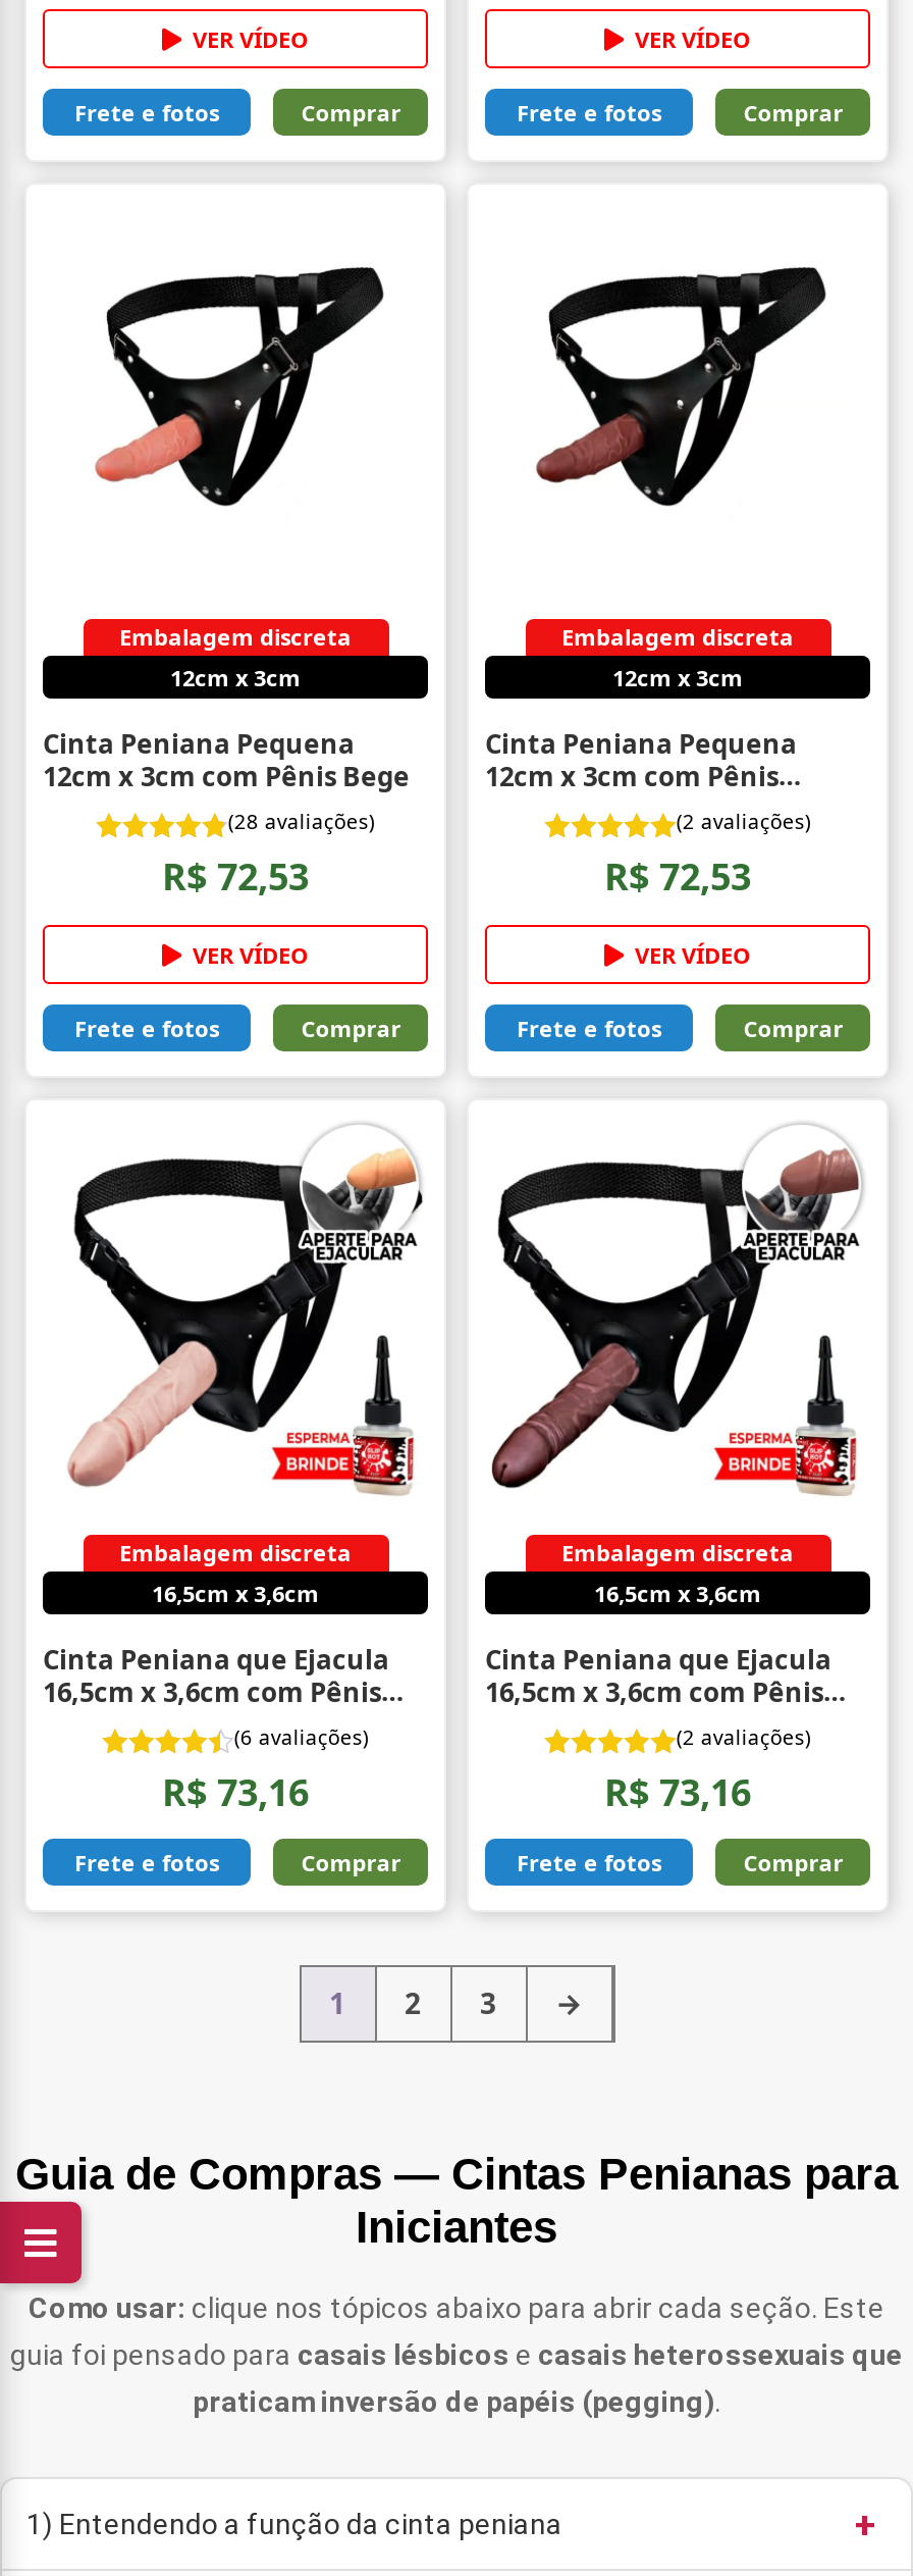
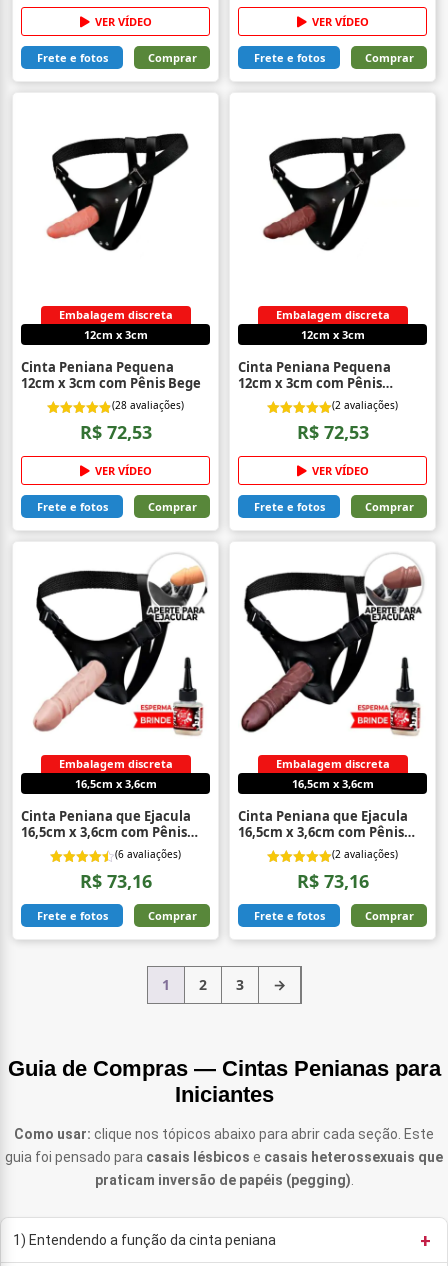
- [image]
